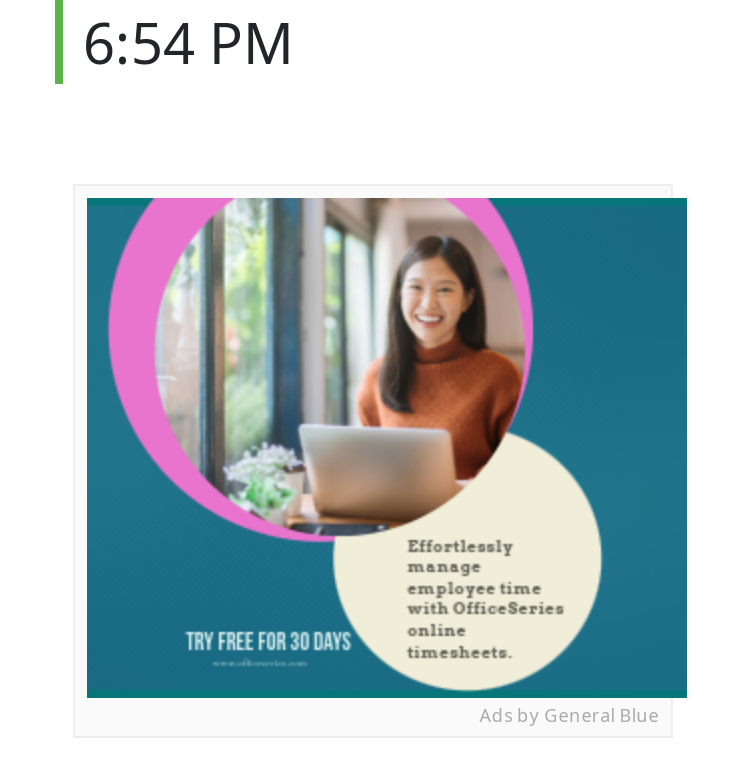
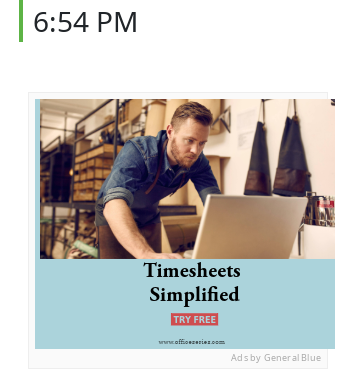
- [image]
+ [image]
